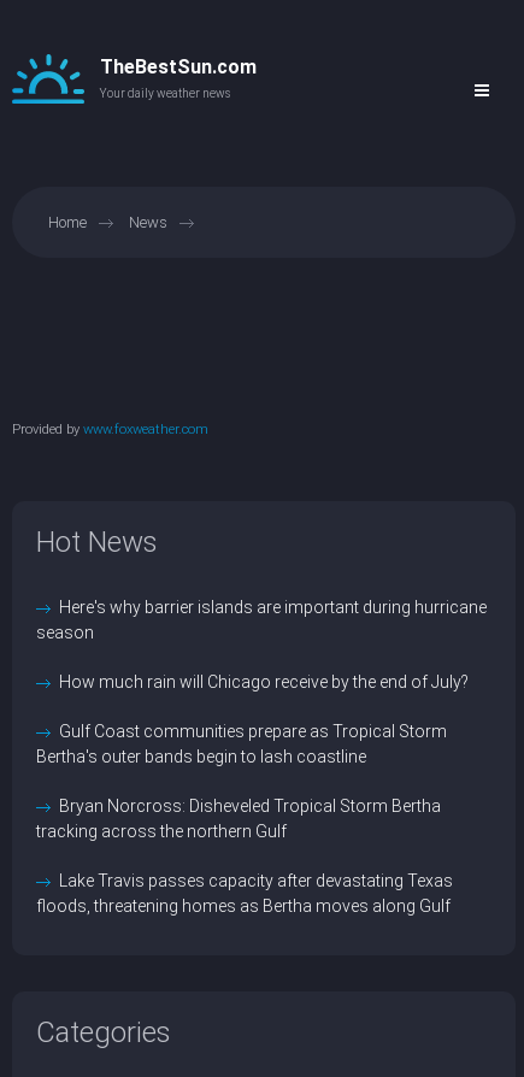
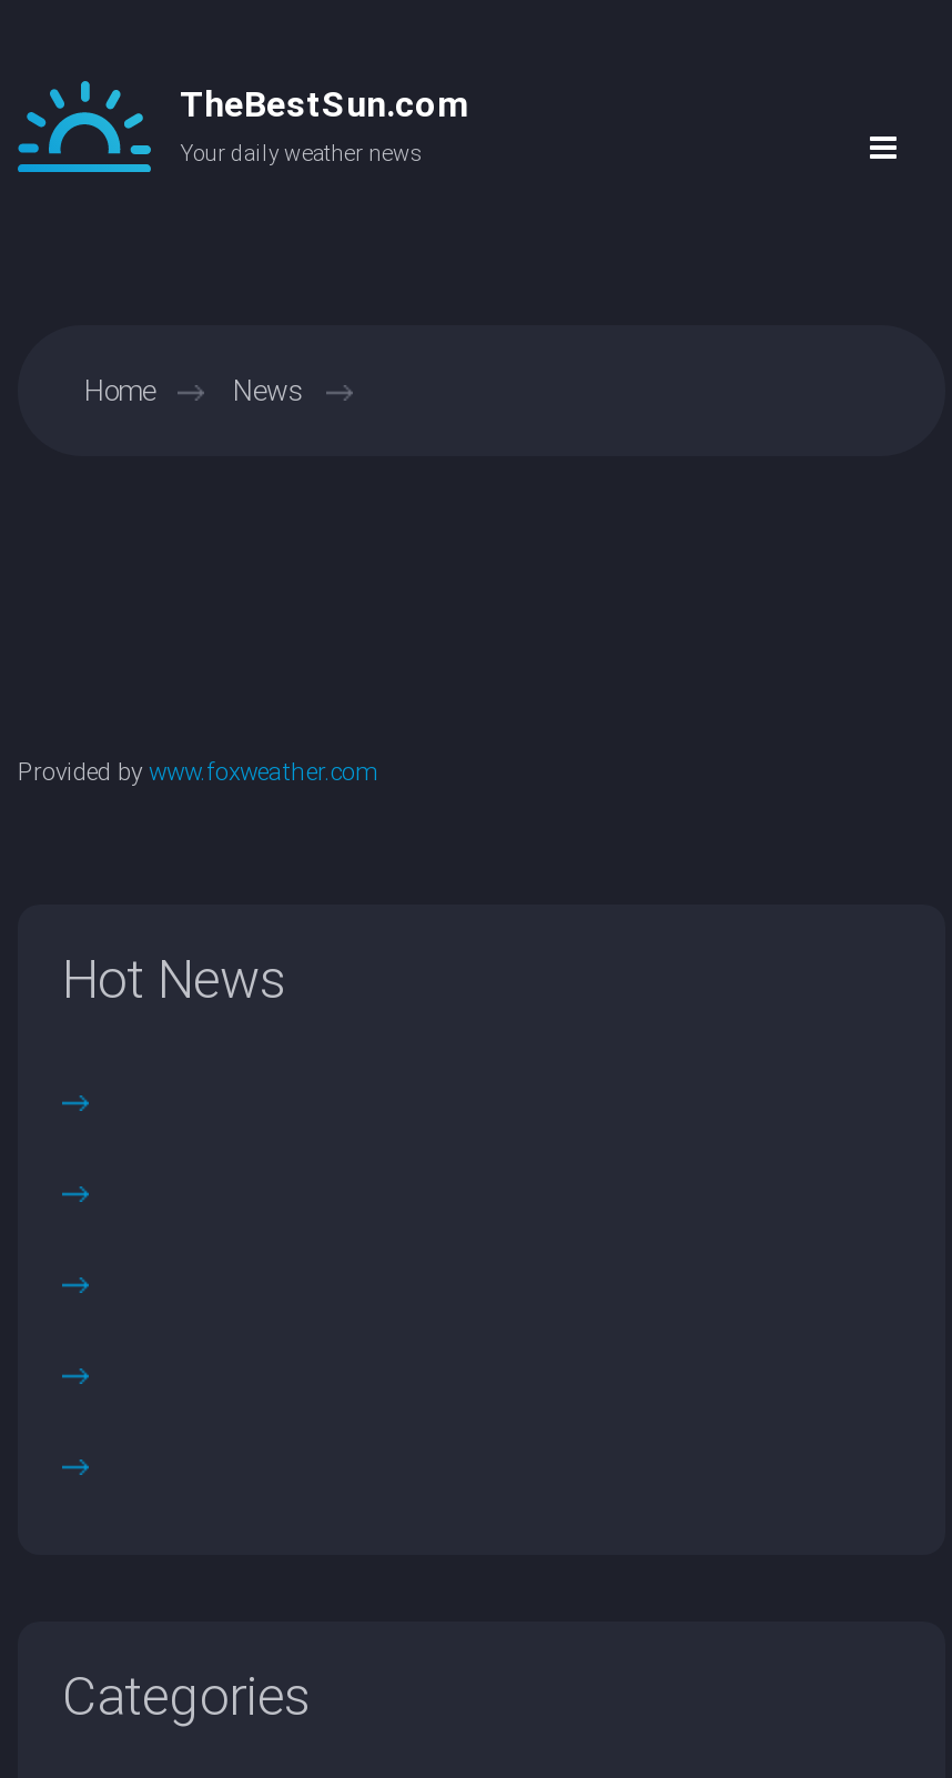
- Here's why barrier islands are important during hurricane
- season
- How much rain will Chicago receive by the end of July?
- Gulf Coast communities prepare as Tropical Storm
- Bertha's outer bands begin to lash coastline
- Bryan Norcross: Disheveled Tropical Storm Bertha
- tracking across the northern Gulf
- Lake Travis passes capacity after devastating Texas
- floods, threatening homes as Bertha moves along Gulf
